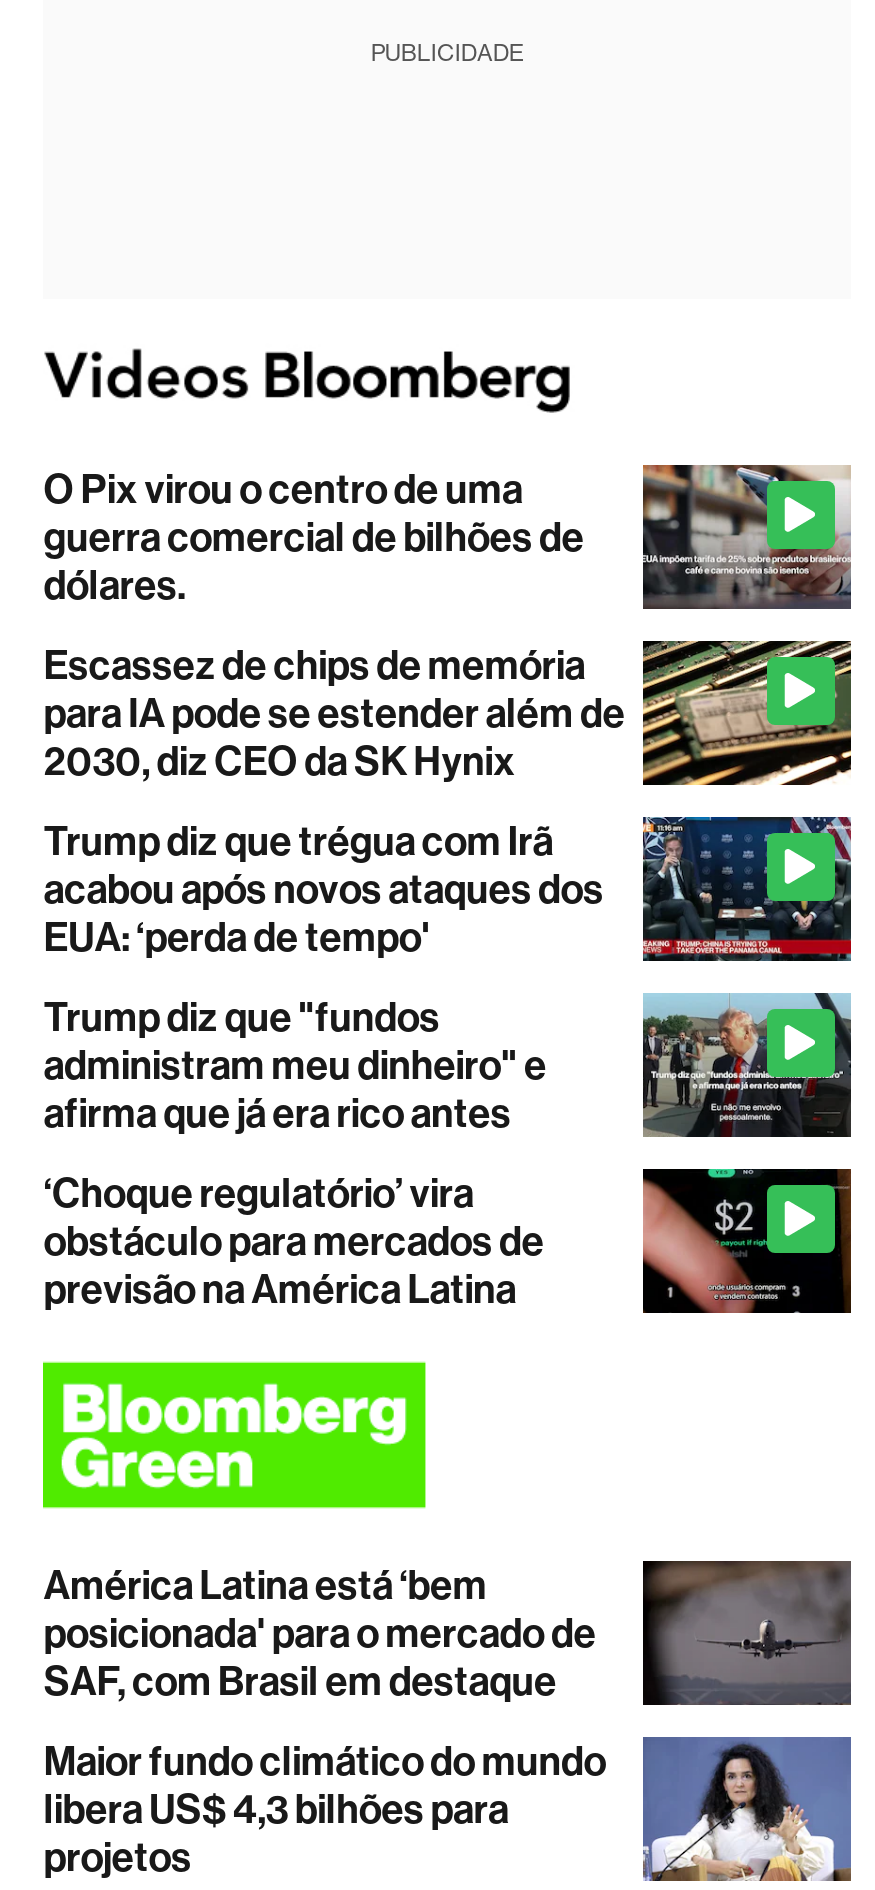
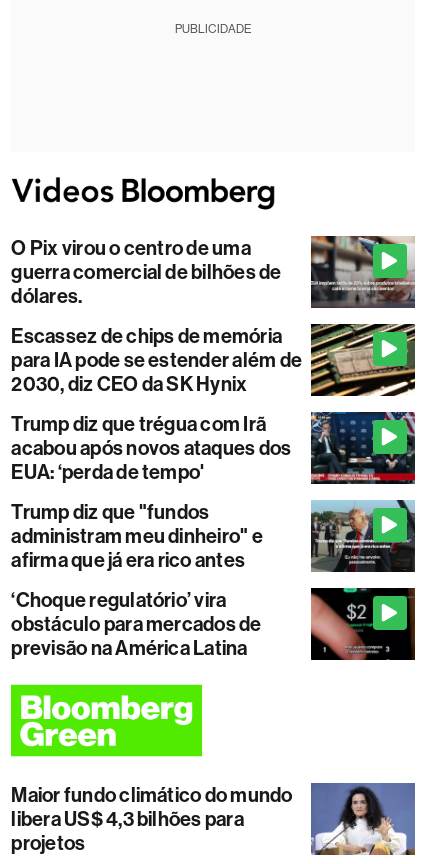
- [image]
- América Latina está ‘bem
- posicionada' para o mercado de
- SAF, com Brasil em destaque
